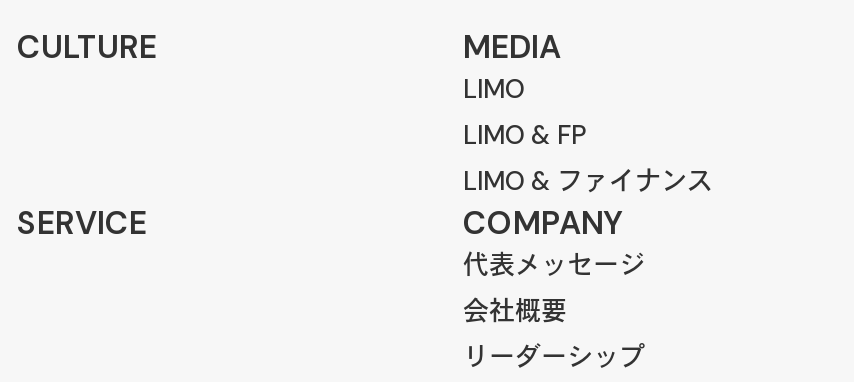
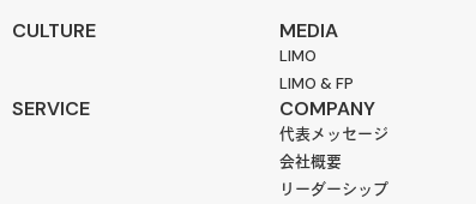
- LIMO & ファイナンス
